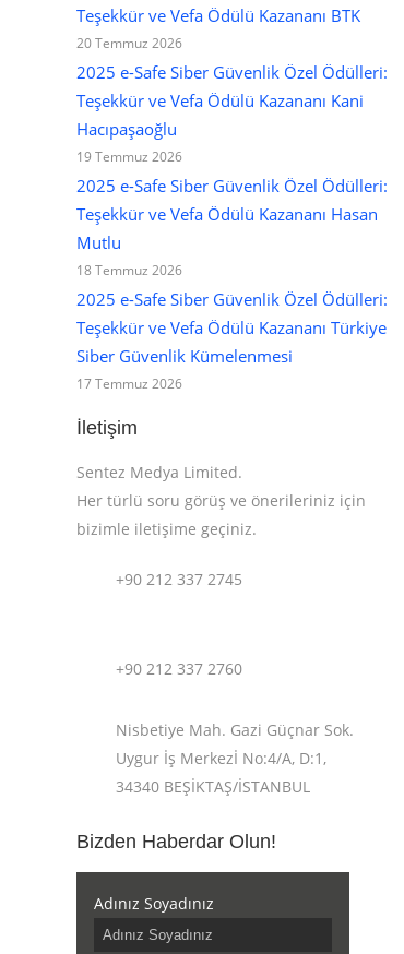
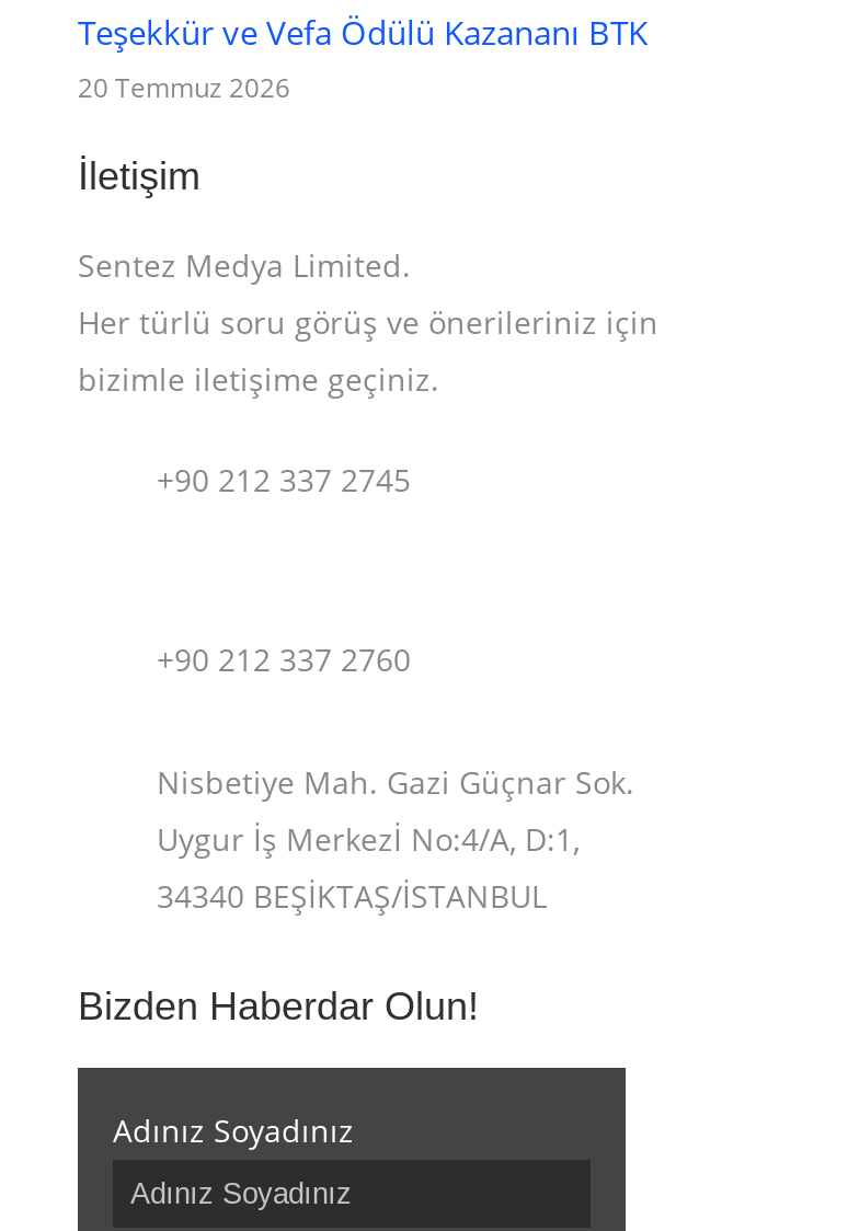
- 2025 e-Safe Siber Güvenlik Özel Ödülleri:
- Teşekkür ve Vefa Ödülü Kazananı Kani
- Hacıpaşaoğlu
- 19 Temmuz 2026
- 2025 e-Safe Siber Güvenlik Özel Ödülleri:
- Teşekkür ve Vefa Ödülü Kazananı Hasan
- Mutlu
- 18 Temmuz 2026
- 2025 e-Safe Siber Güvenlik Özel Ödülleri:
- Teşekkür ve Vefa Ödülü Kazananı Türkiye
- Siber Güvenlik Kümelenmesi
- 17 Temmuz 2026
